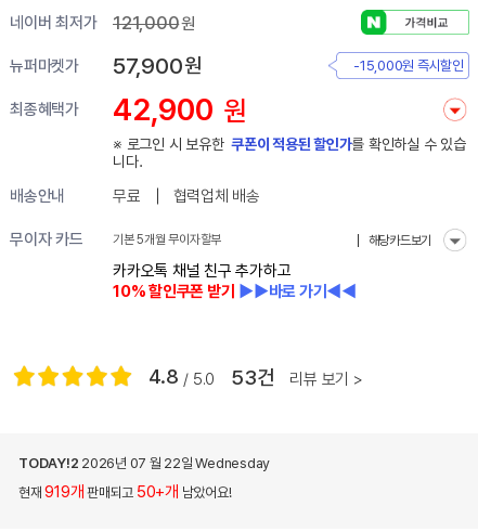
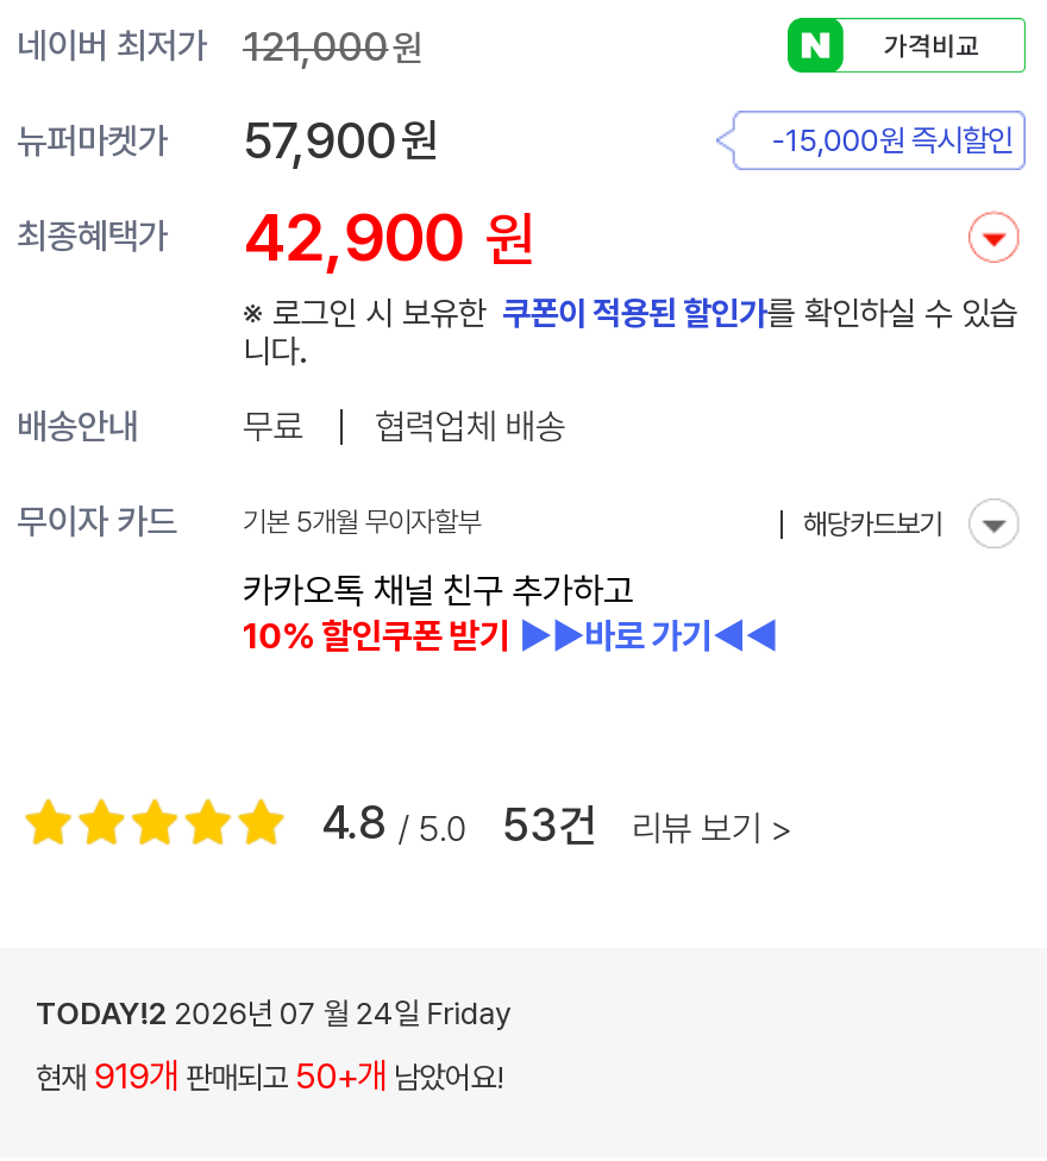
- TODAY!2 2026년 07 월 22일 Wednesday
+ TODAY!2 2026년 07 월 24일 Friday
